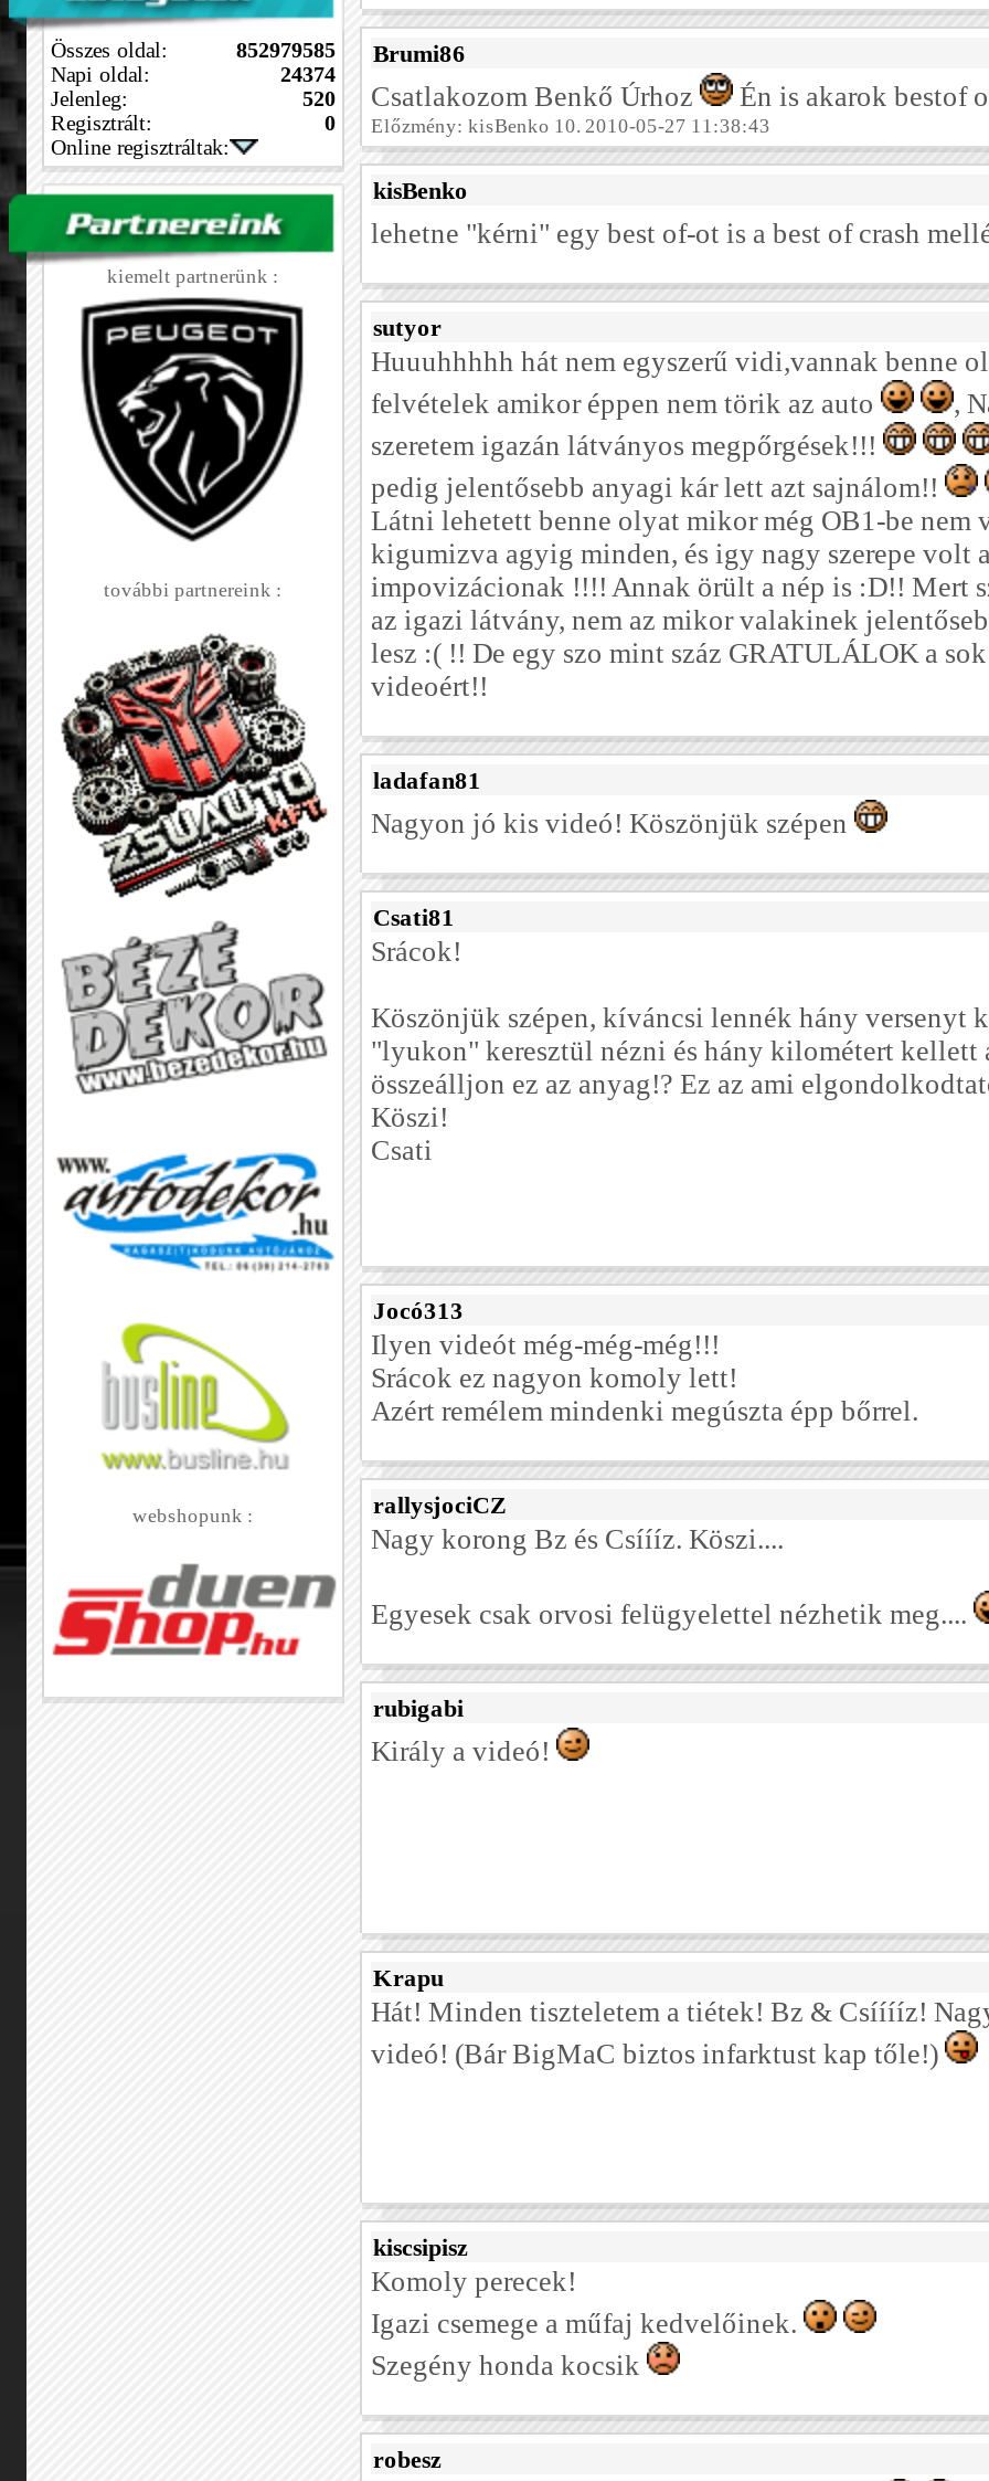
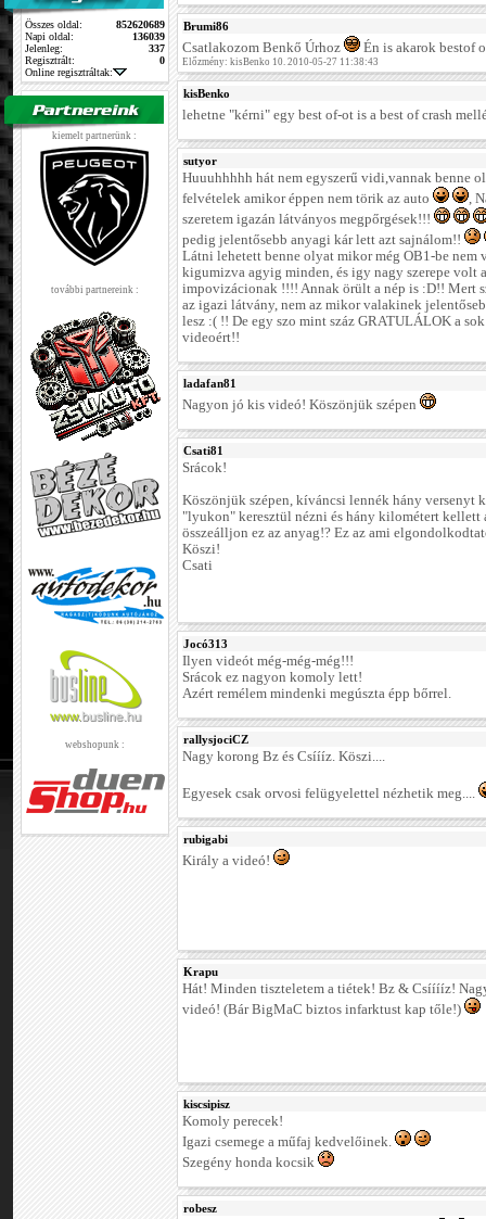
- 852979585 Brumi86
+ 852620689 Brumi86

- 24374
+ 136039

- 520
+ 337
